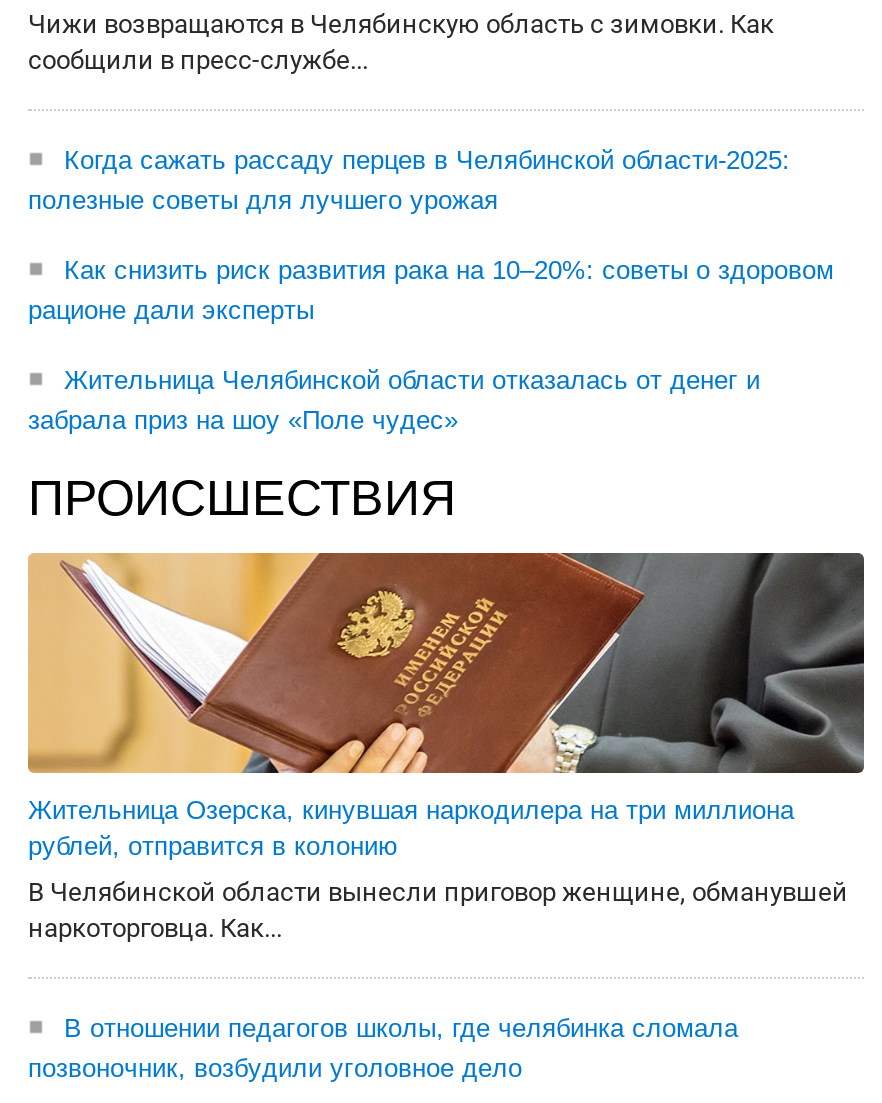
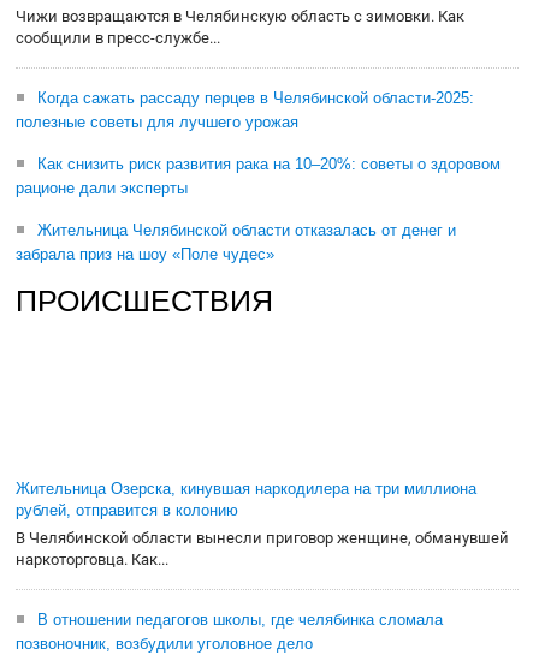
- [image]
